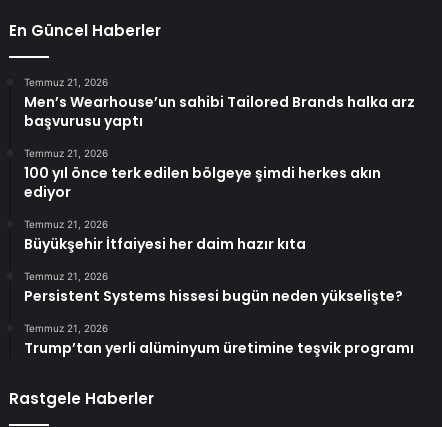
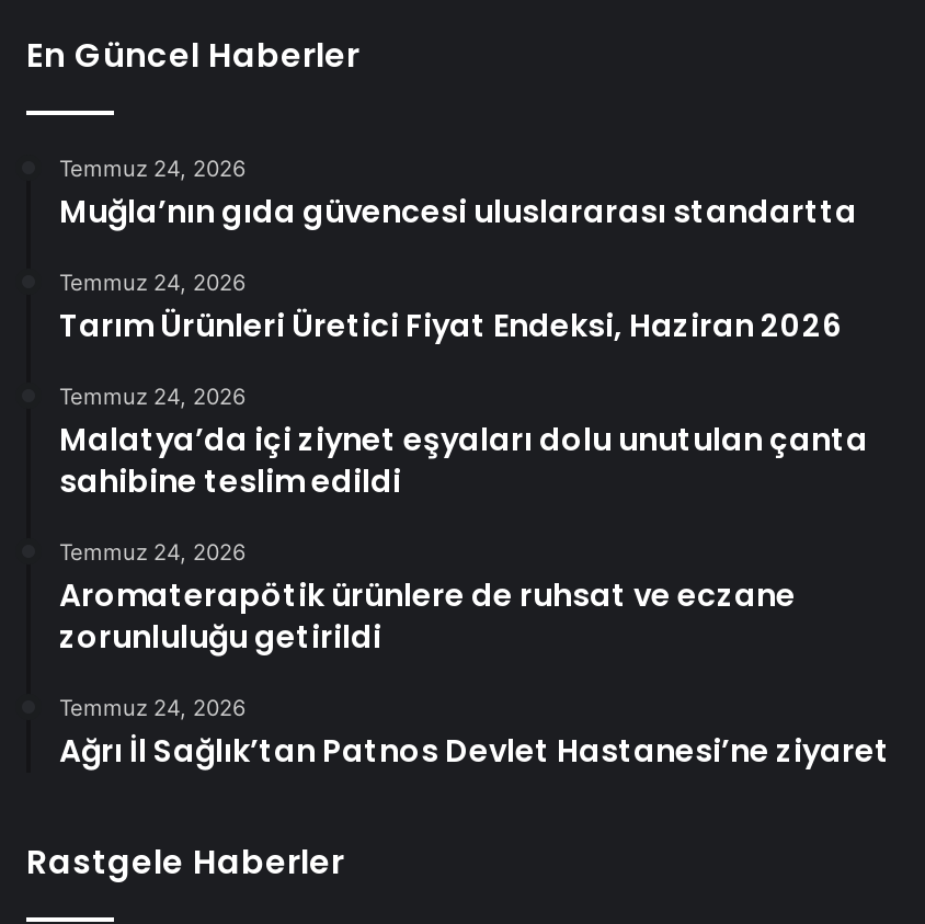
- Temmuz 21, 2026
- Men’s Wearhouse’un sahibi Tailored Brands halka arz
- başvurusu yaptı
+ Temmuz 24, 2026
+ Muğla’nın gıda güvencesi uluslararası standartta

- Temmuz 21, 2026
- 100 yıl önce terk edilen bölgeye şimdi herkes akın
- ediyor
+ Temmuz 24, 2026
+ Tarım Ürünleri Üretici Fiyat Endeksi, Haziran 2026

- Temmuz 21, 2026
- Büyükşehir İtfaiyesi her daim hazır kıta
+ Temmuz 24, 2026
+ Malatya’da içi ziynet eşyaları dolu unutulan çanta
+ sahibine teslim edildi

- Temmuz 21, 2026
- Persistent Systems hissesi bugün neden yükselişte?
+ Temmuz 24, 2026
+ Aromaterapötik ürünlere de ruhsat ve eczane
+ zorunluluğu getirildi

- Temmuz 21, 2026
- Trump’tan yerli alüminyum üretimine teşvik programı
+ Temmuz 24, 2026
+ Ağrı İl Sağlık’tan Patnos Devlet Hastanesi’ne ziyaret
